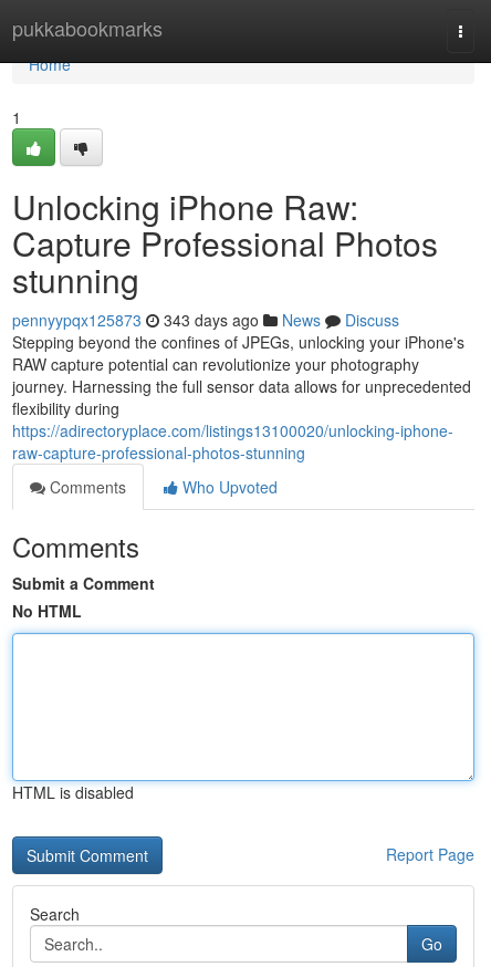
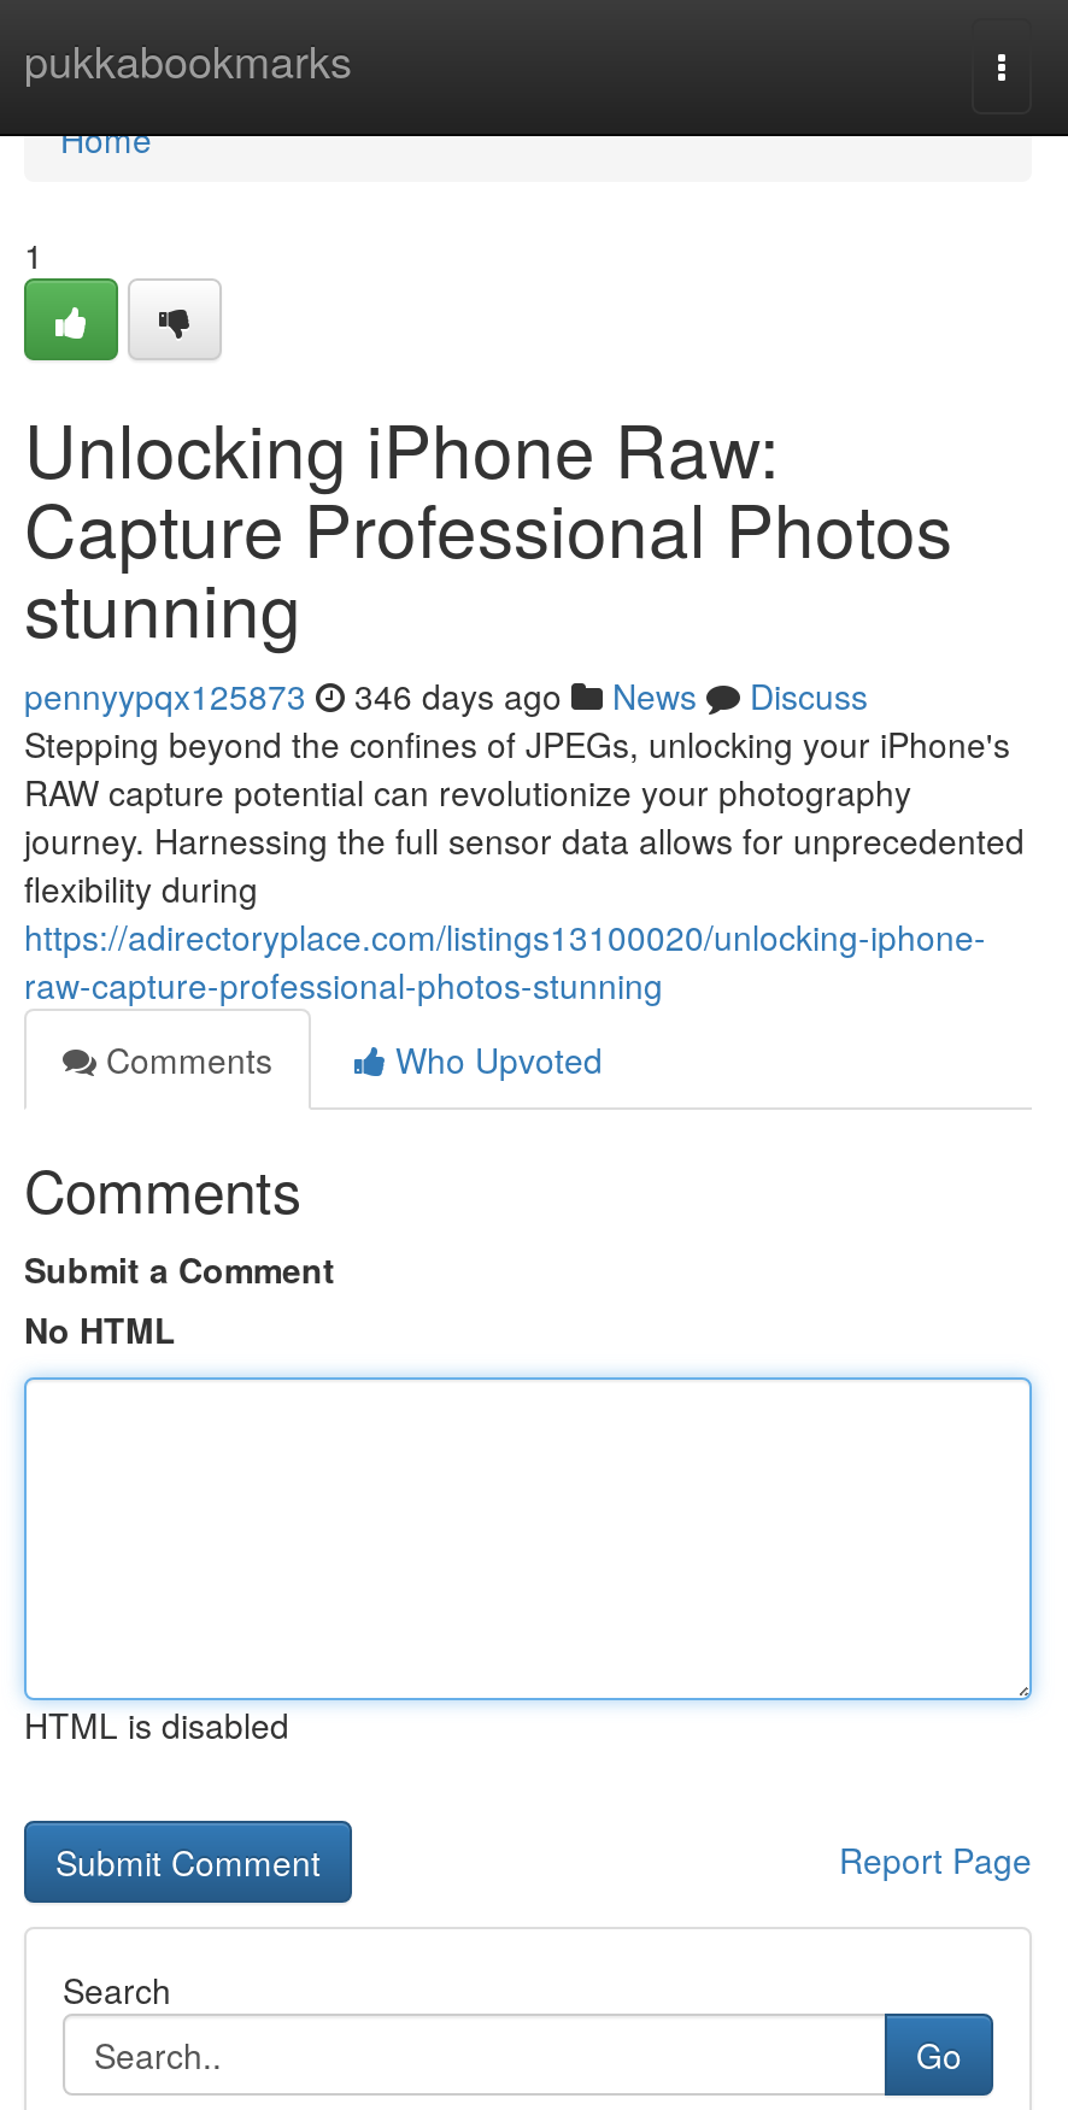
- pennyypqx125873 343 days ago News Discuss
+ pennyypqx125873 346 days ago News Discuss
